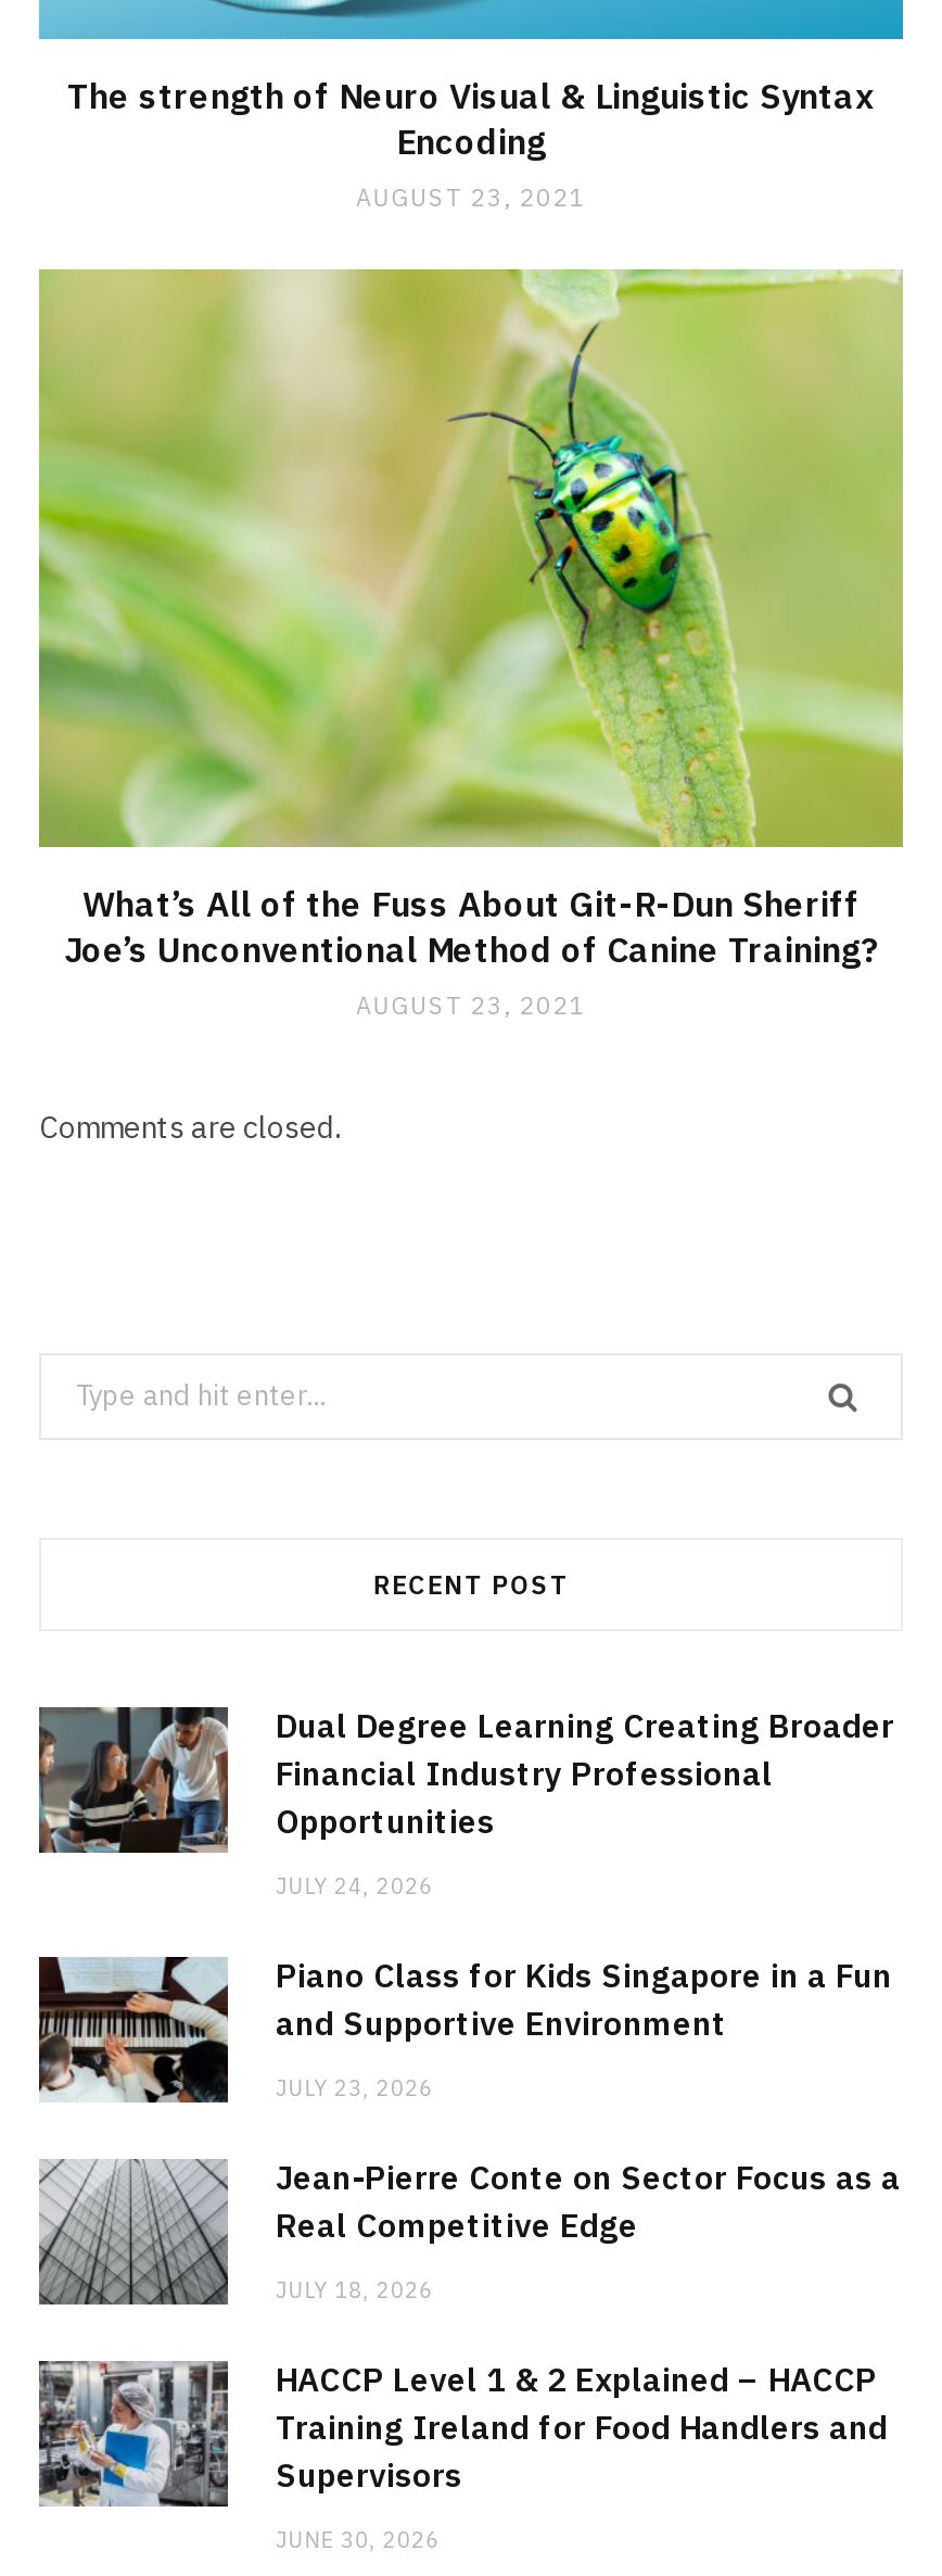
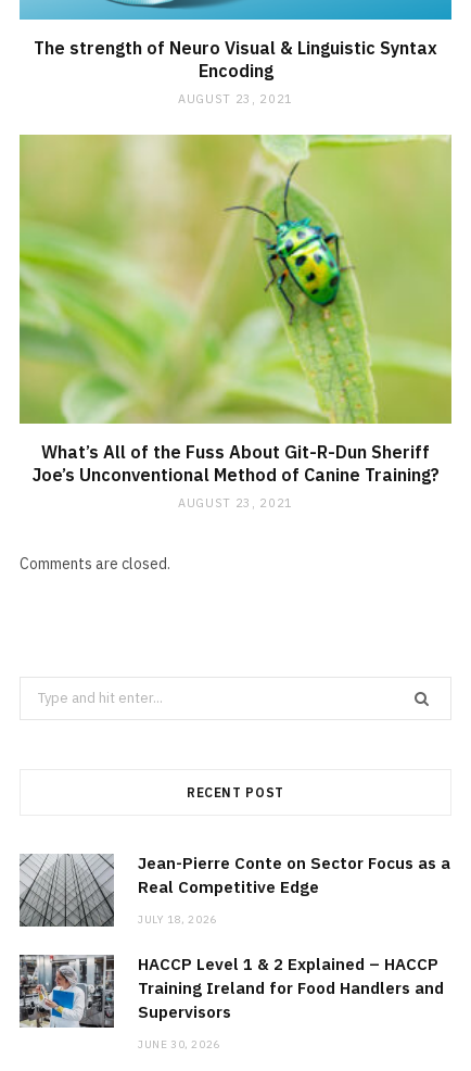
- [image]
- Dual Degree Learning Creating Broader
- Financial Industry Professional
- Opportunities
- JULY 24, 2026
- Piano Class for Kids Singapore in a Fun
- and Supportive Environment
- JULY 23, 2026

- [image]
